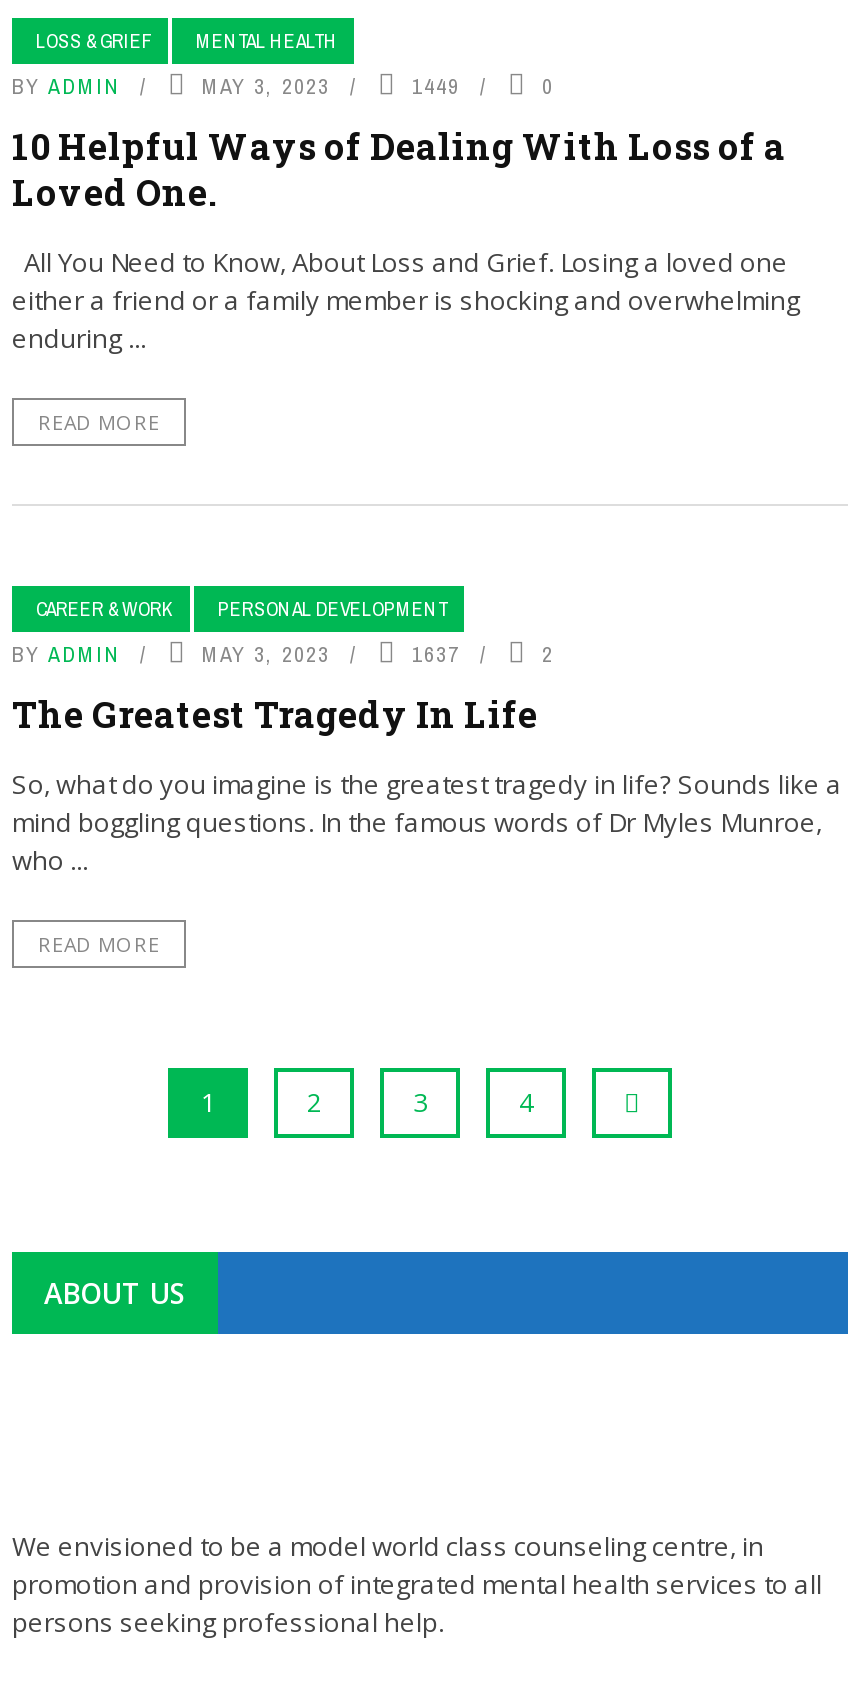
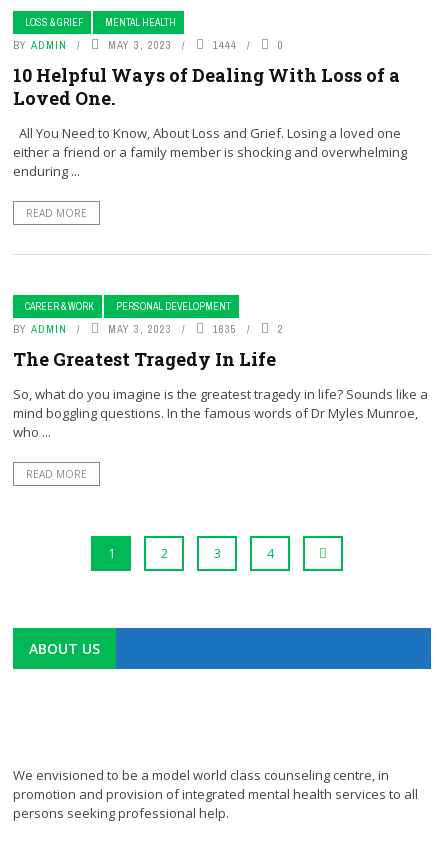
- 1449
+ 1444

- 1637
+ 1635
